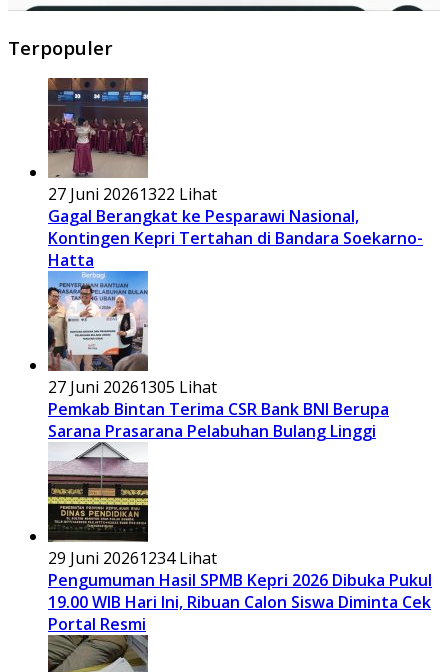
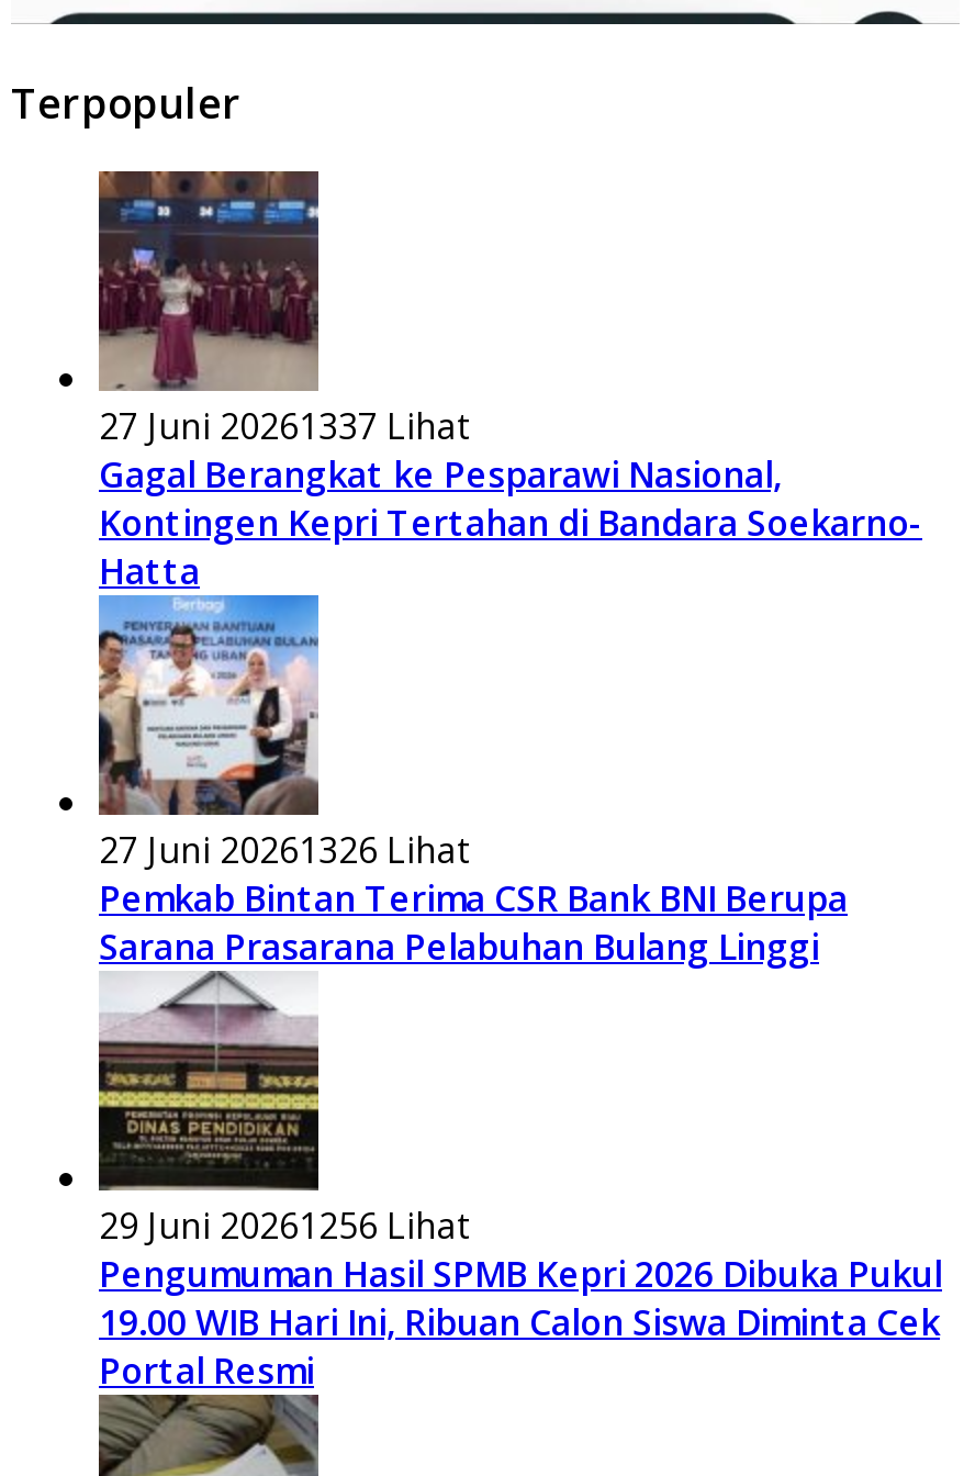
- 27 Juni 20261322 Lihat
+ 27 Juni 20261337 Lihat

- 27 Juni 20261305 Lihat
+ 27 Juni 20261326 Lihat

- 29 Juni 20261234 Lihat
+ 29 Juni 20261256 Lihat
